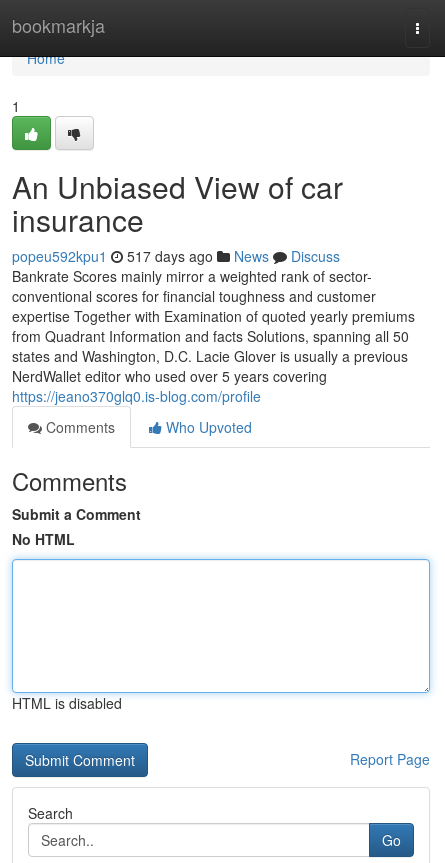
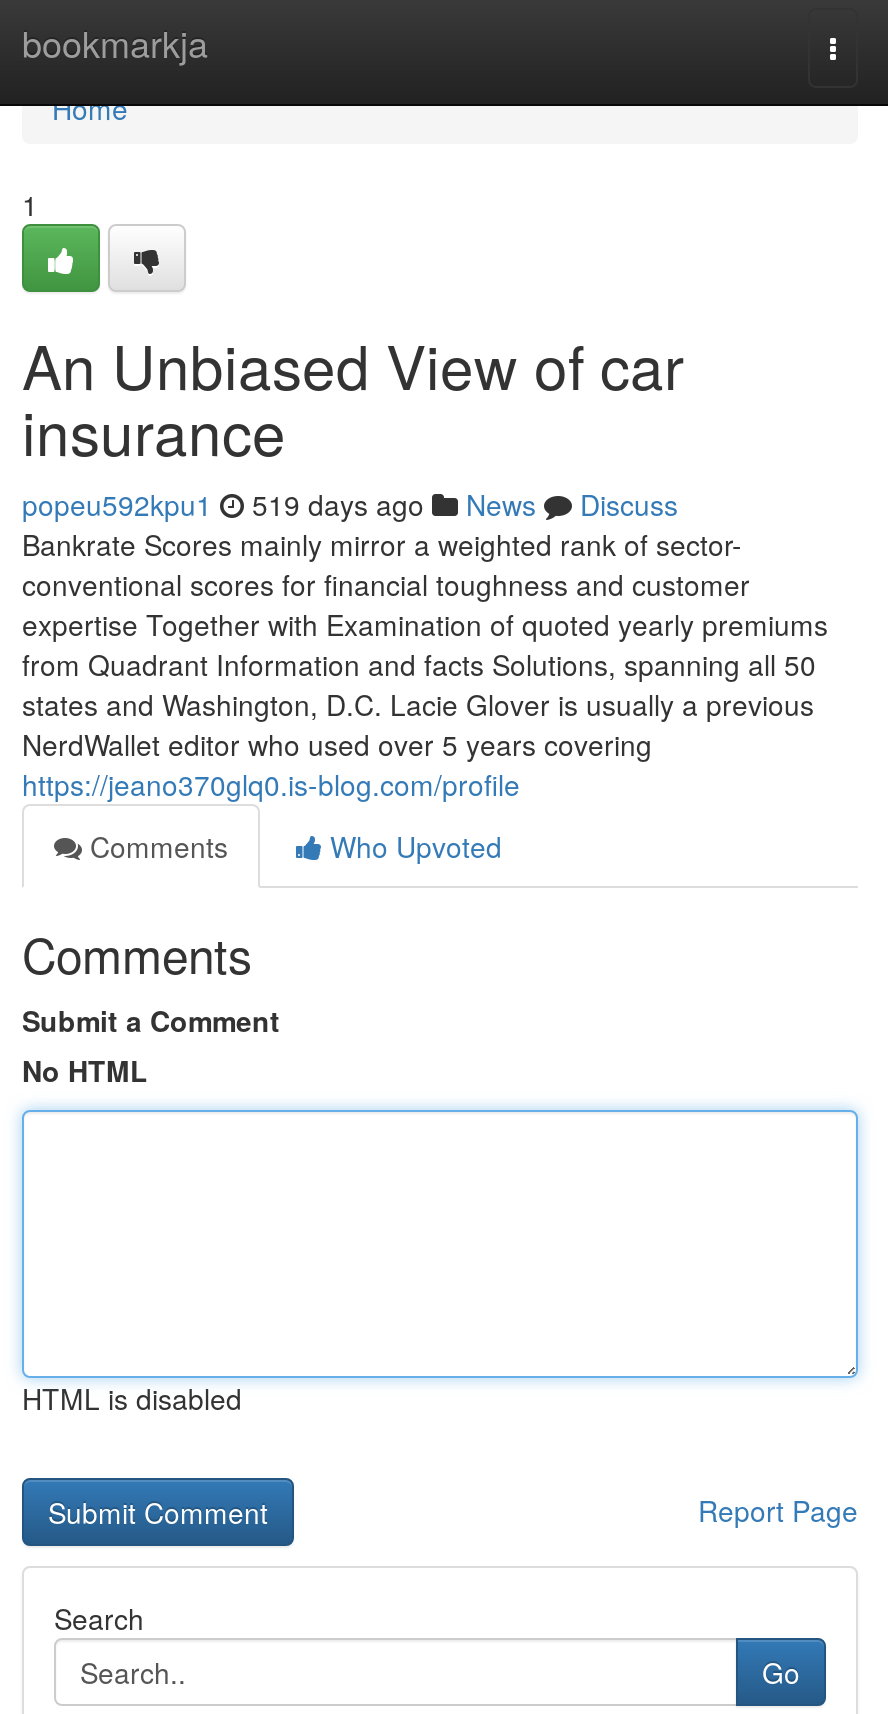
- popeu592kpu1 517 days ago News Discuss
+ popeu592kpu1 519 days ago News Discuss
